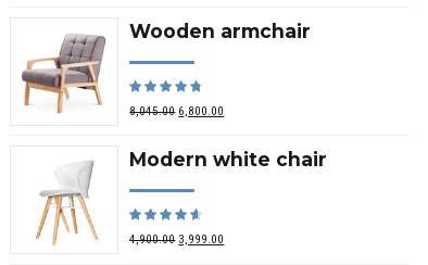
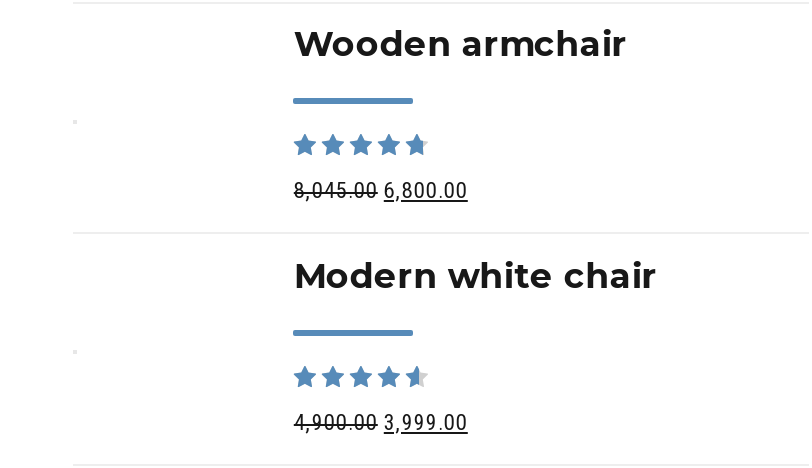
- [image]

- [image]
